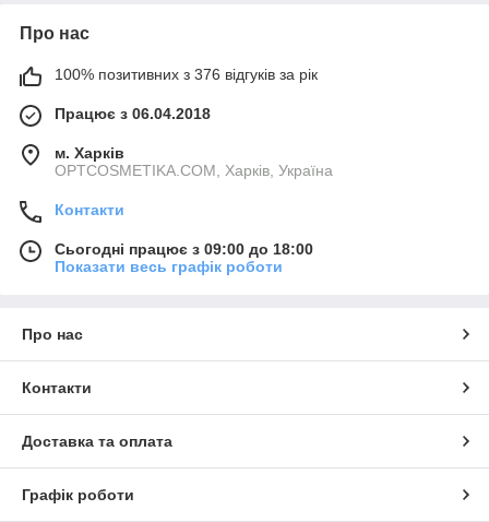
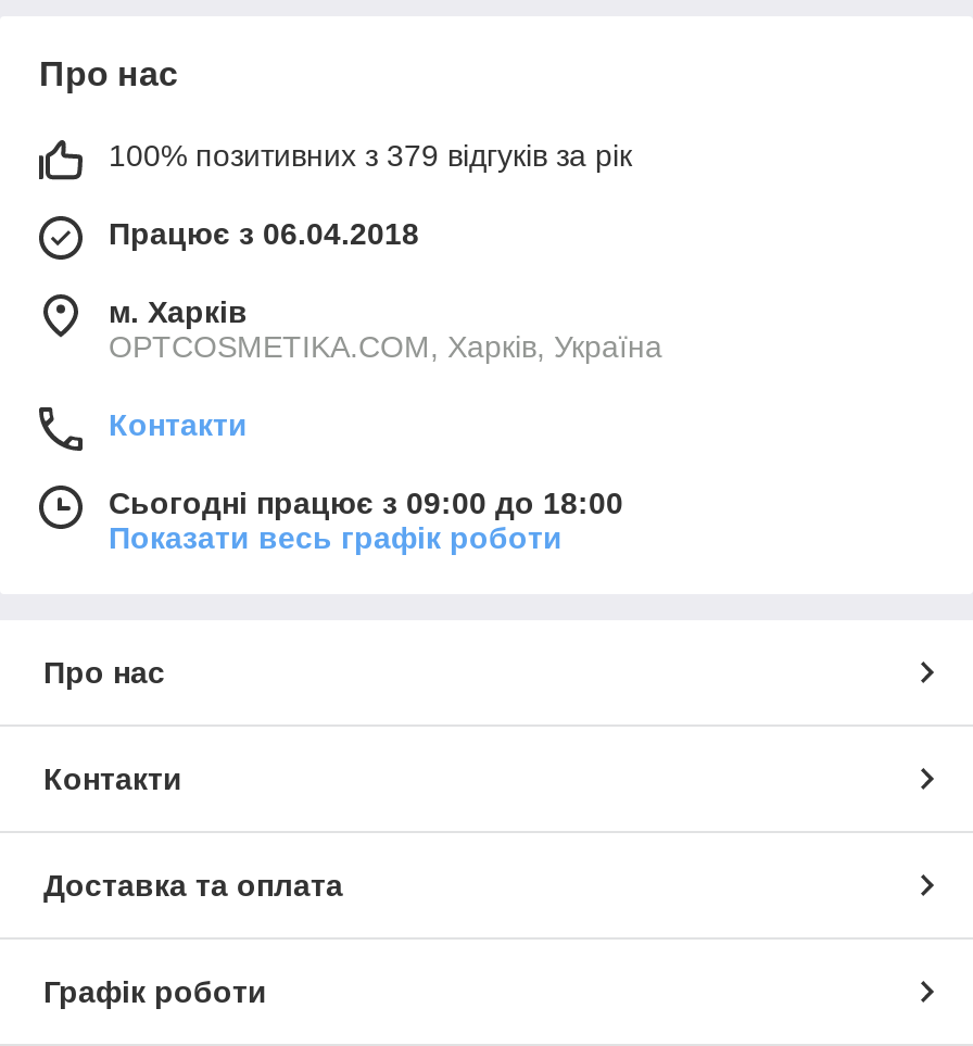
- 100% позитивних з 376 відгуків за рік
+ 100% позитивних з 379 відгуків за рік
